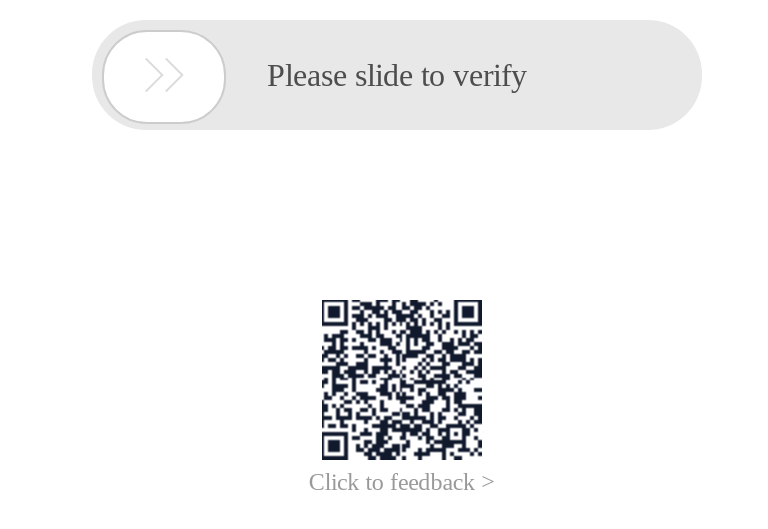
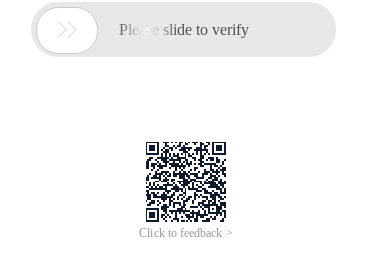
- [image]
+ [image]
